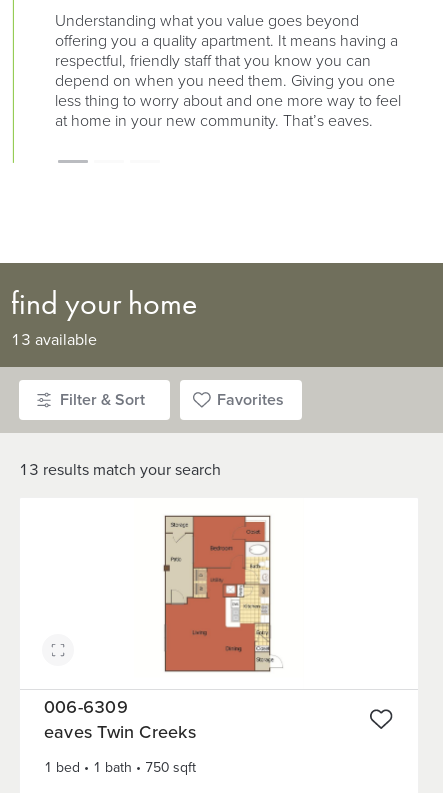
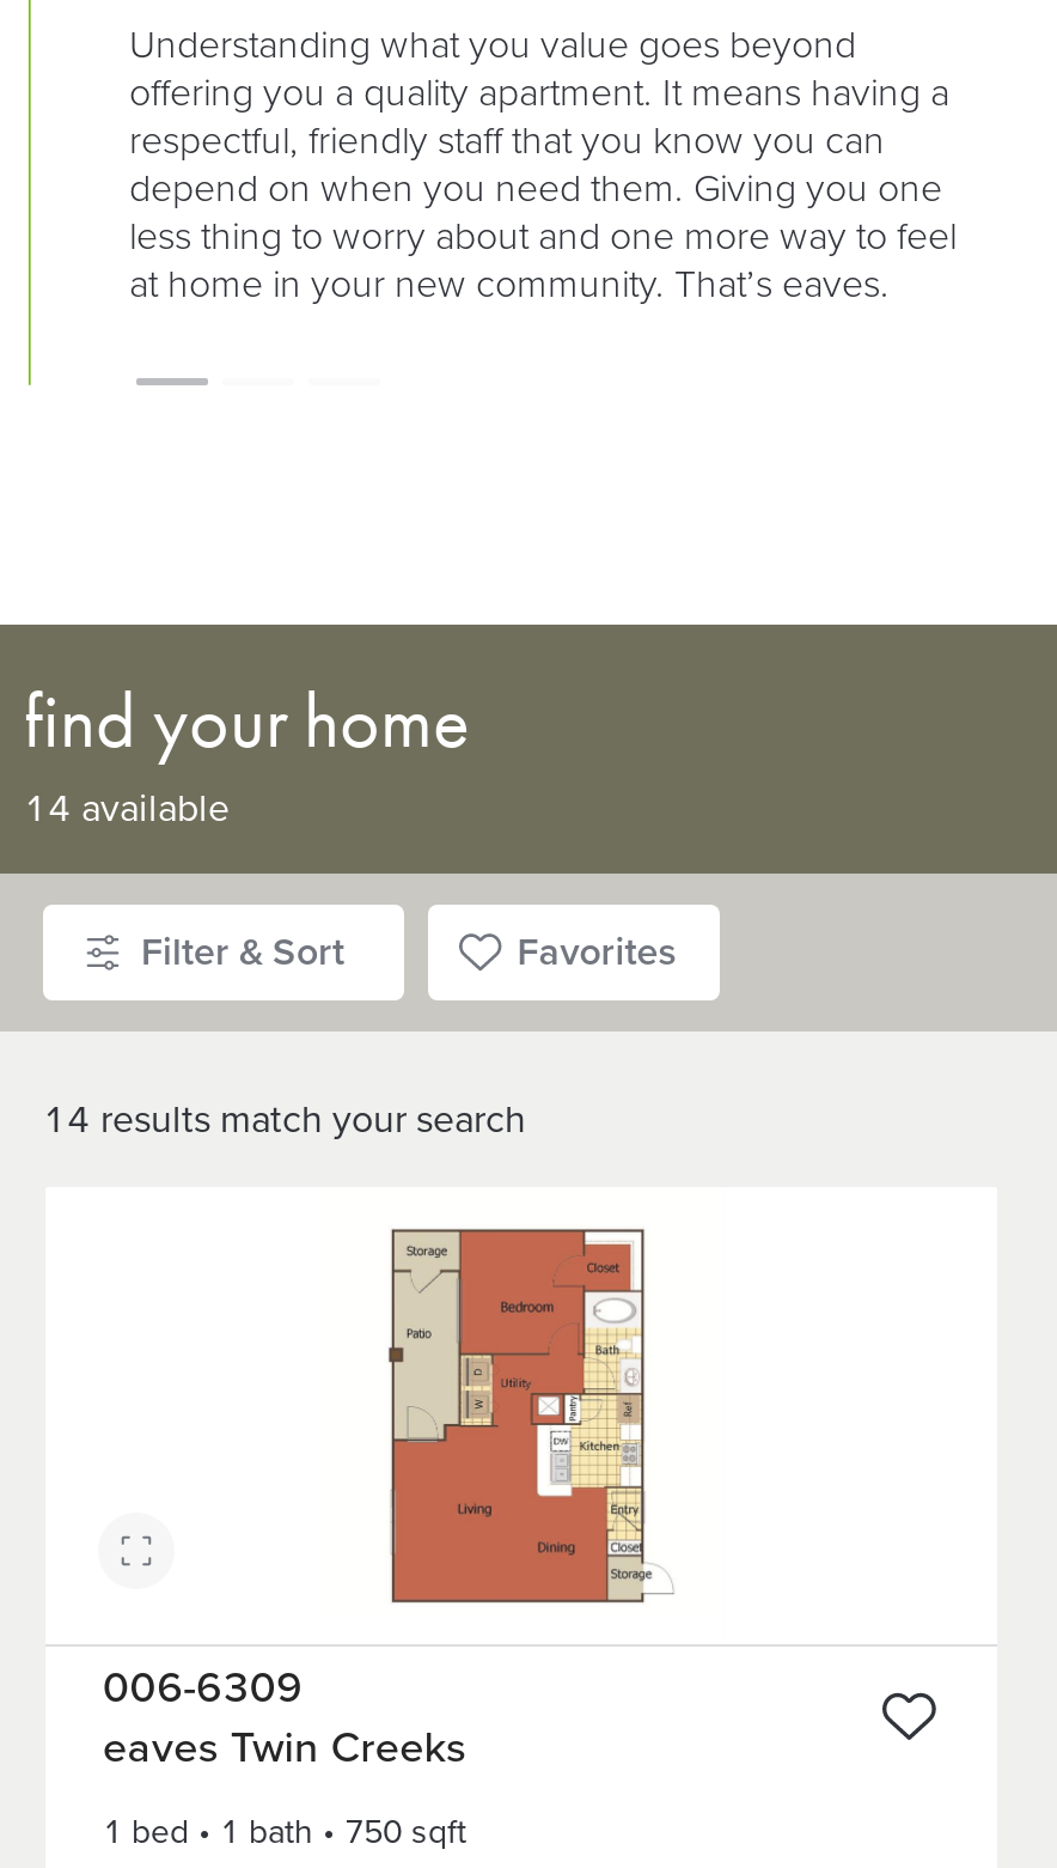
- 13 available
+ 14 available

- 13 results match your search
+ 14 results match your search
